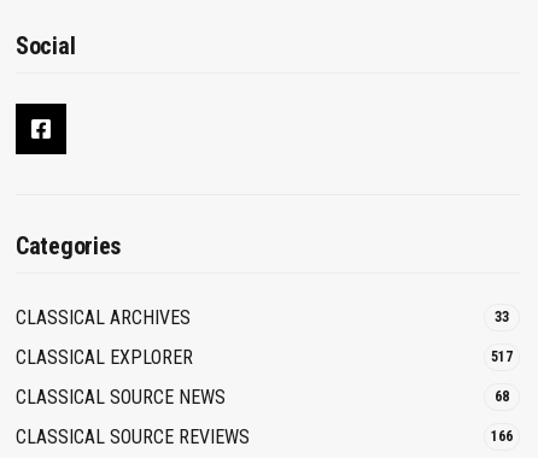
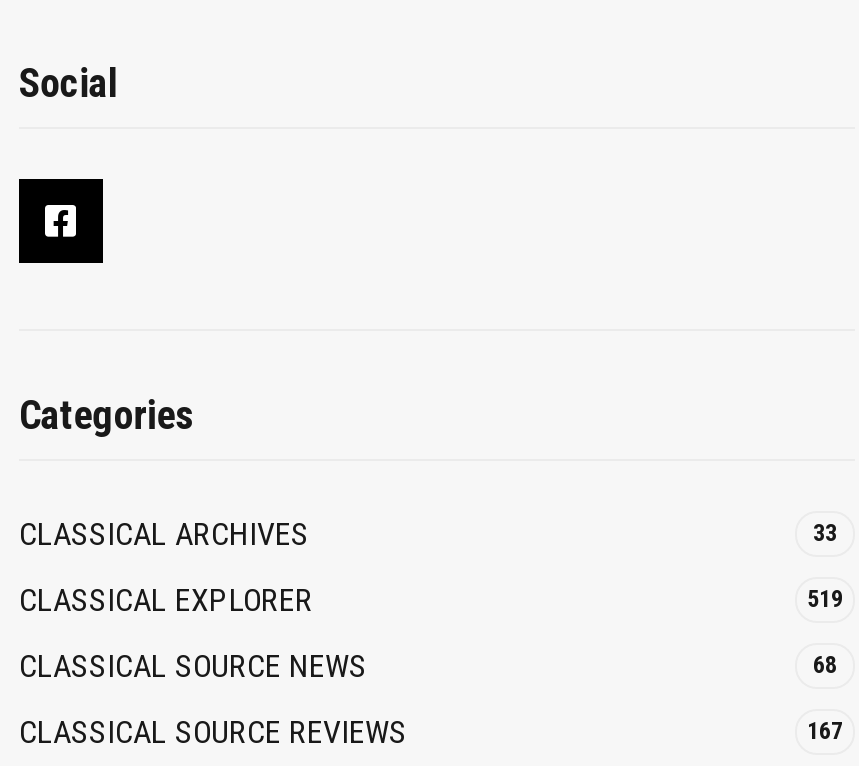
- 517
+ 519

- 166
+ 167
